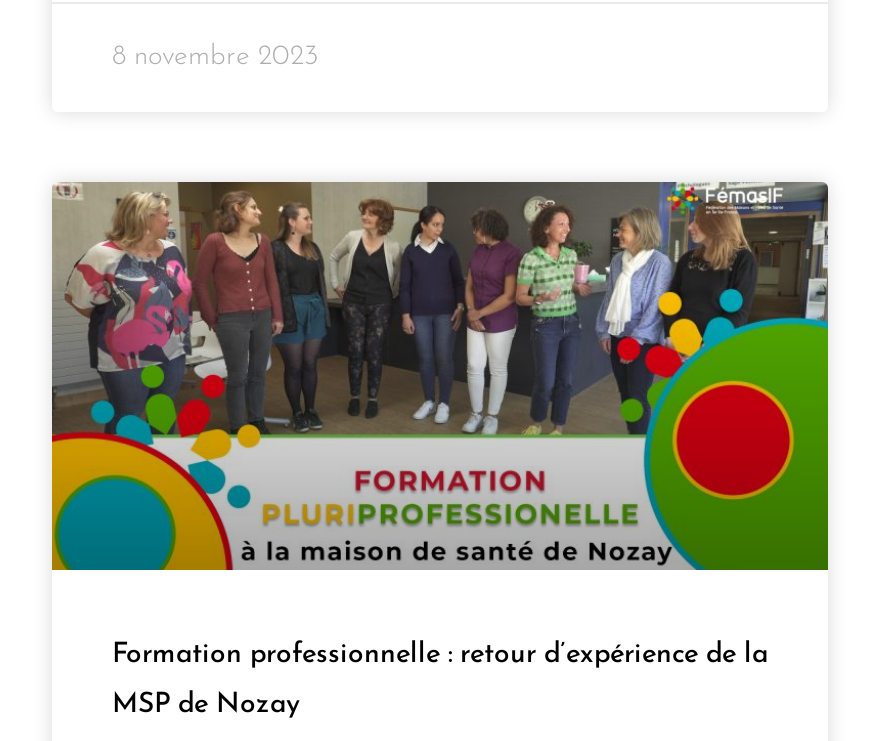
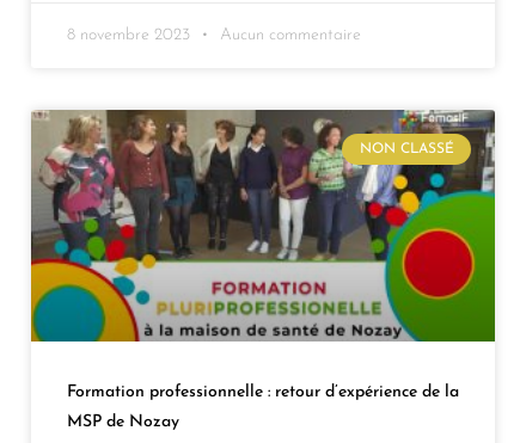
+ Aucun commentaire

+ NON CLASSÉ
